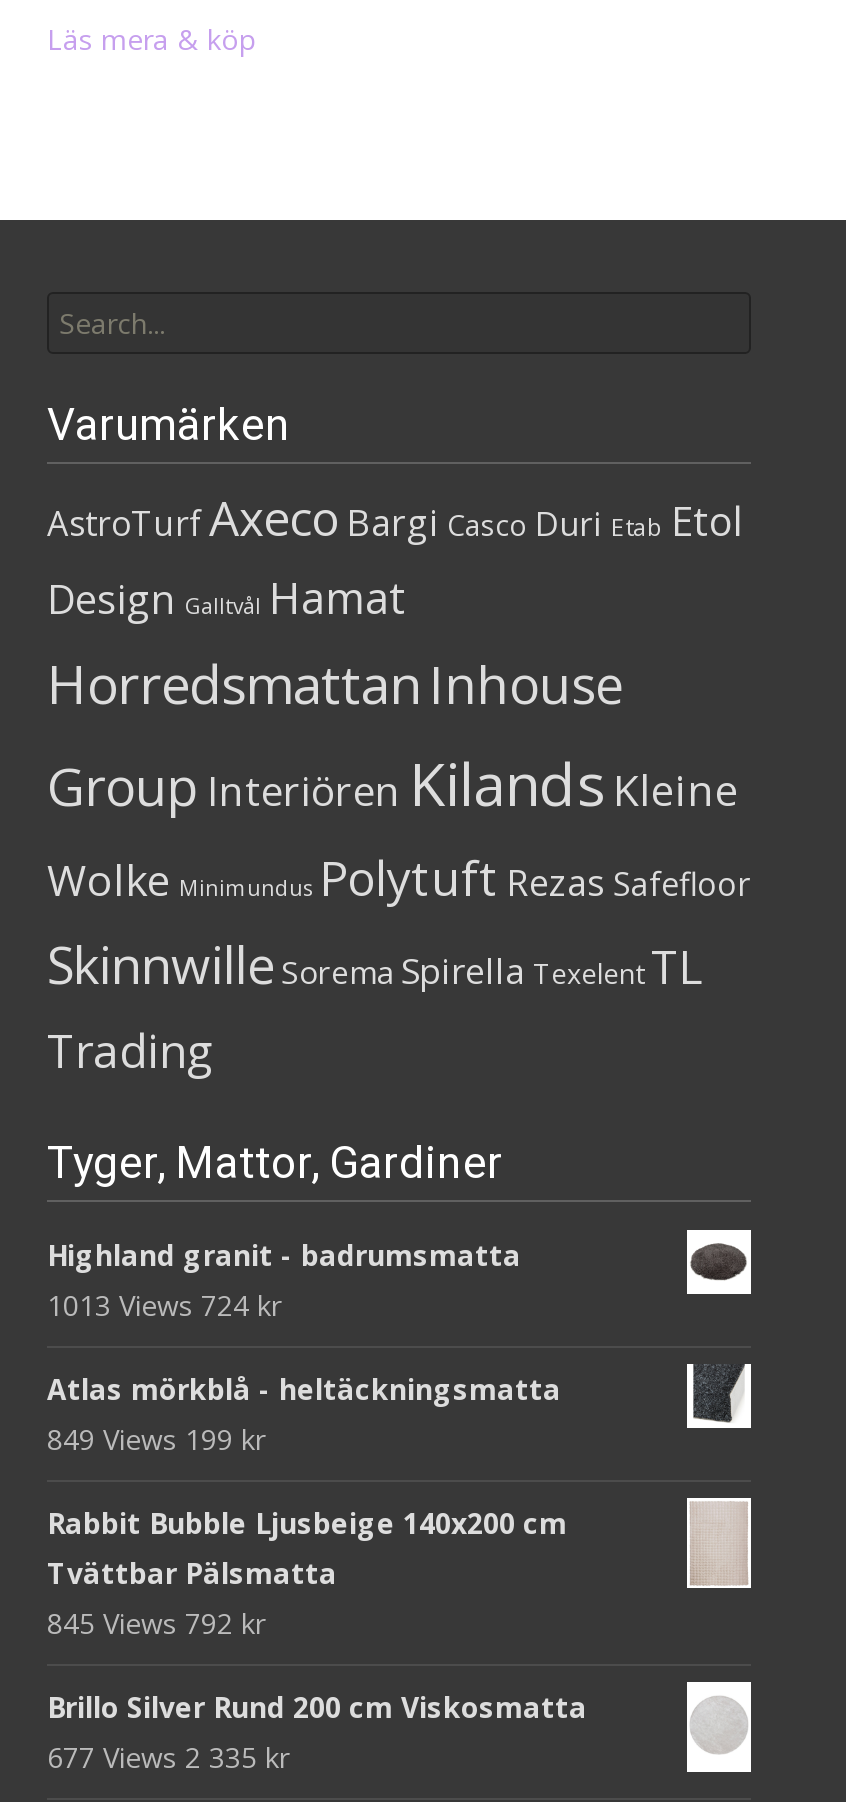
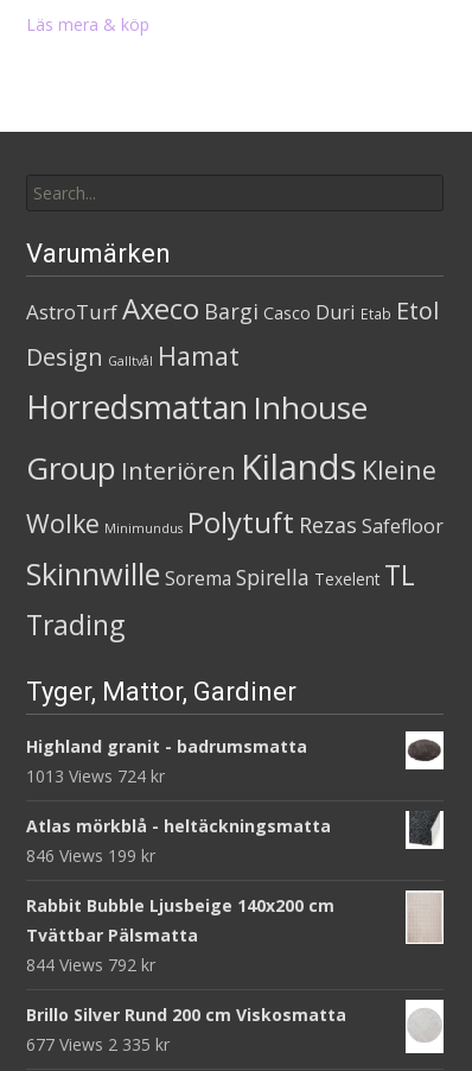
- 849 Views 199 kr
+ 846 Views 199 kr

- 845 Views 792 kr
+ 844 Views 792 kr
